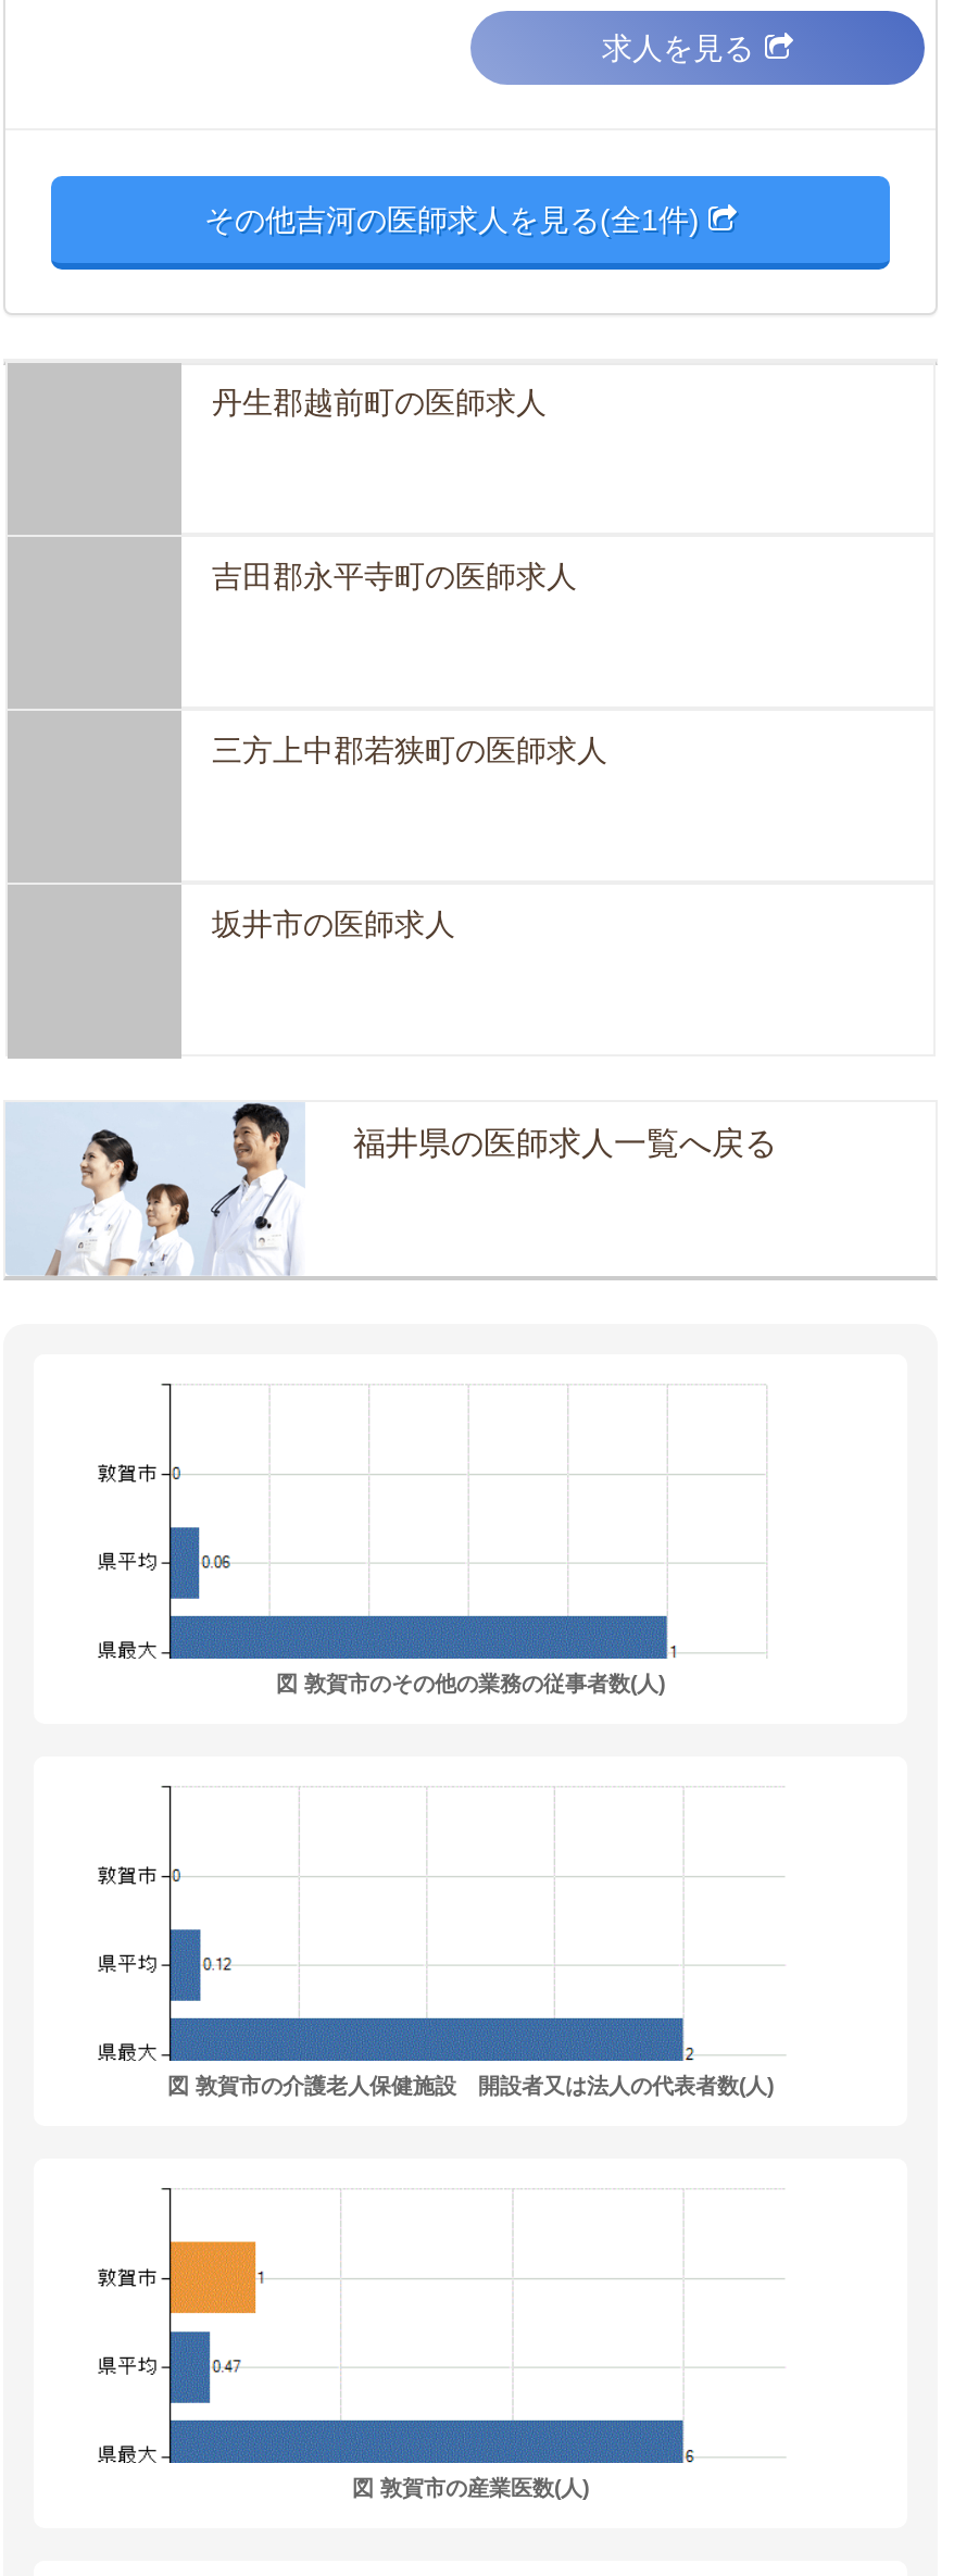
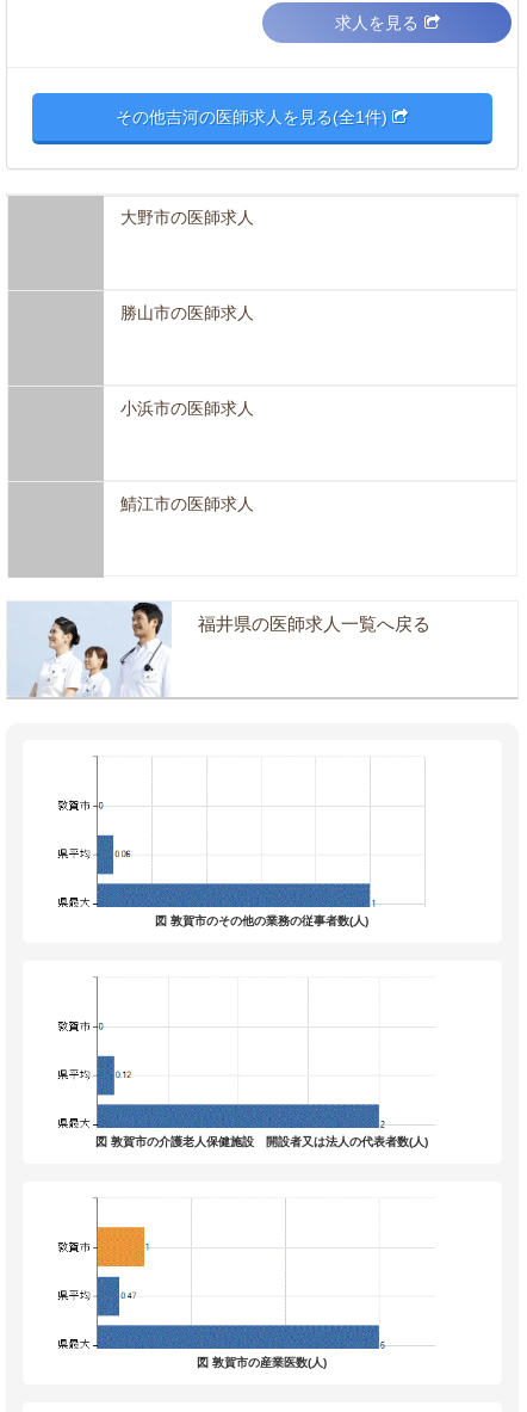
- 丹生郡越前町の医師求人
+ 大野市の医師求人

- 吉田郡永平寺町の医師求人
+ 勝山市の医師求人

- 三方上中郡若狭町の医師求人
+ 小浜市の医師求人

- 坂井市の医師求人
+ 鯖江市の医師求人
